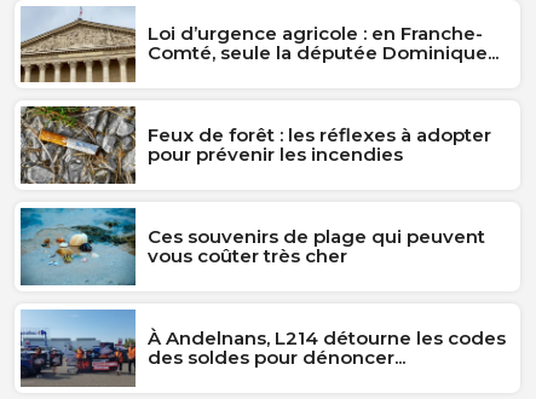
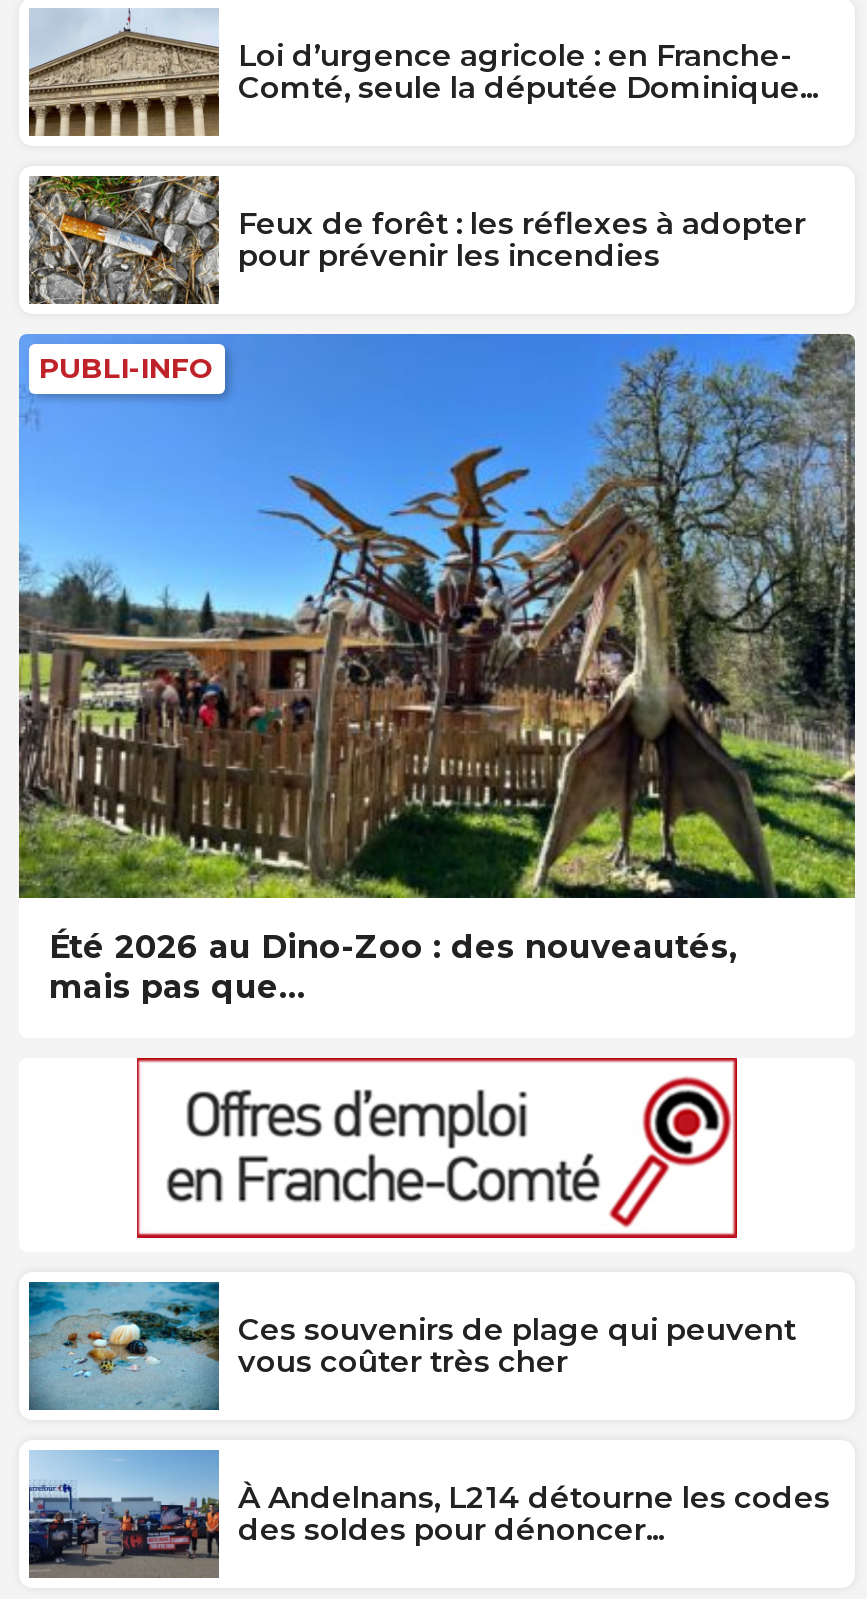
+ [image]
+ PUBLI-INFO

+ Été 2026 au Dino-Zoo : des nouveautés,
+ mais pas que…

+ [image]
